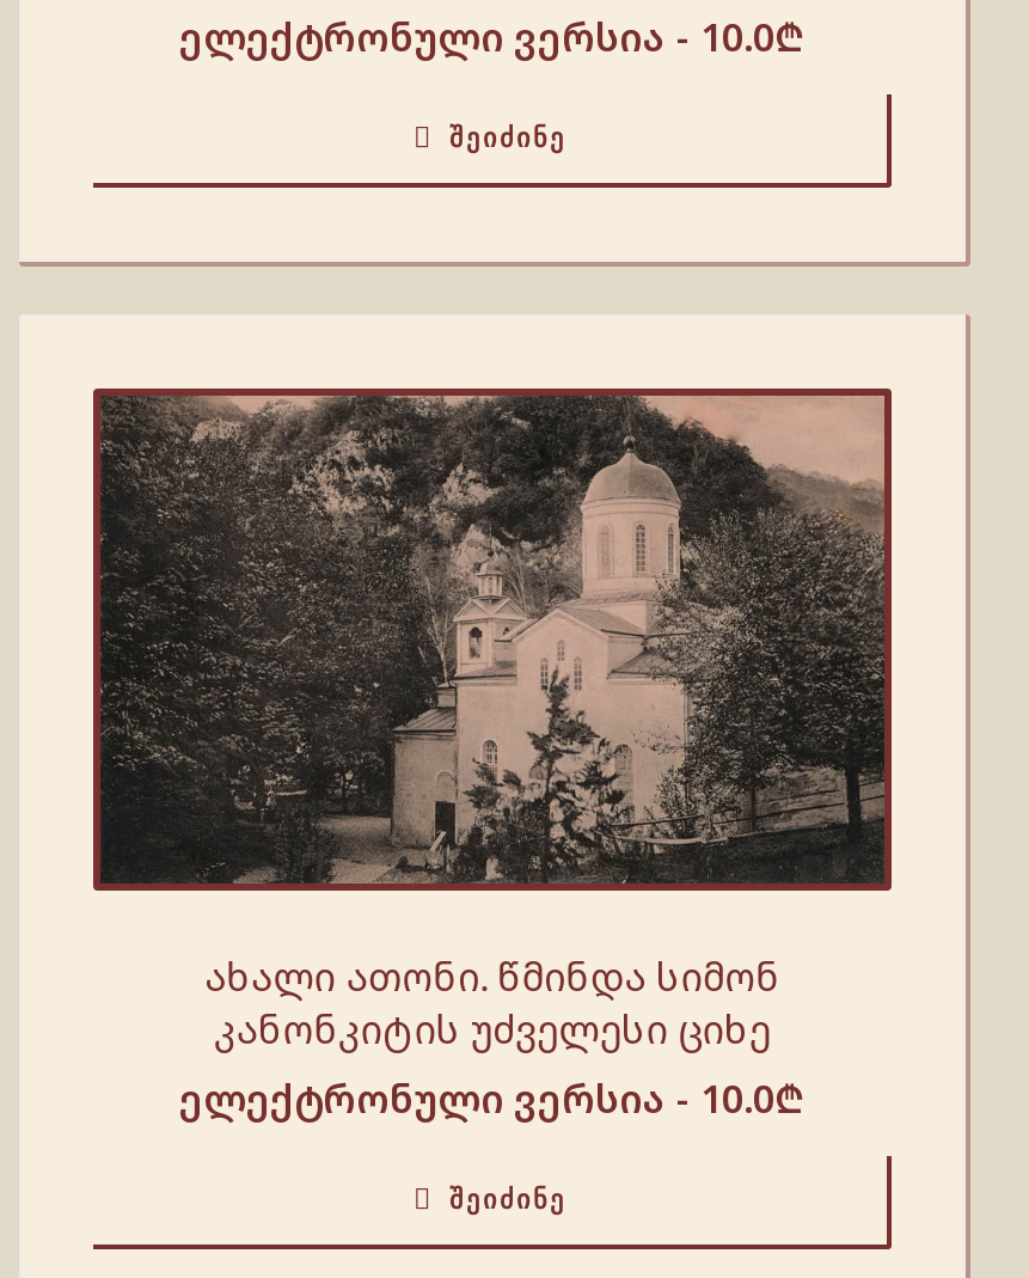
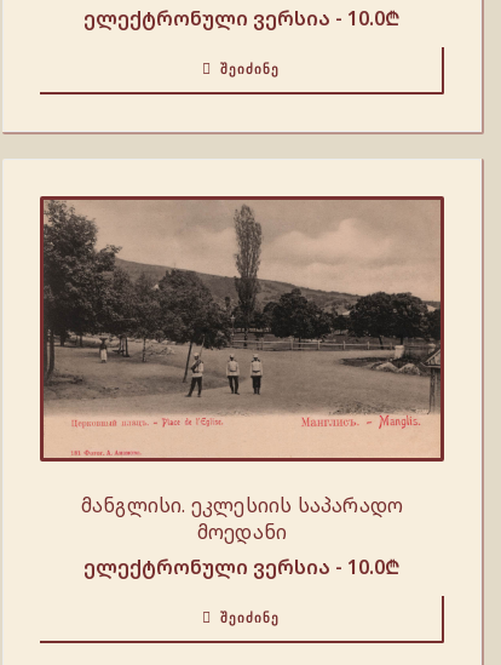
- [image]
- ახალი ათონი. წმინდა სიმონ
- კანონკიტის უძველესი ციხე
+ [image]
+ მანგლისი. ეკლესიის საპარადო
+ მოედანი
